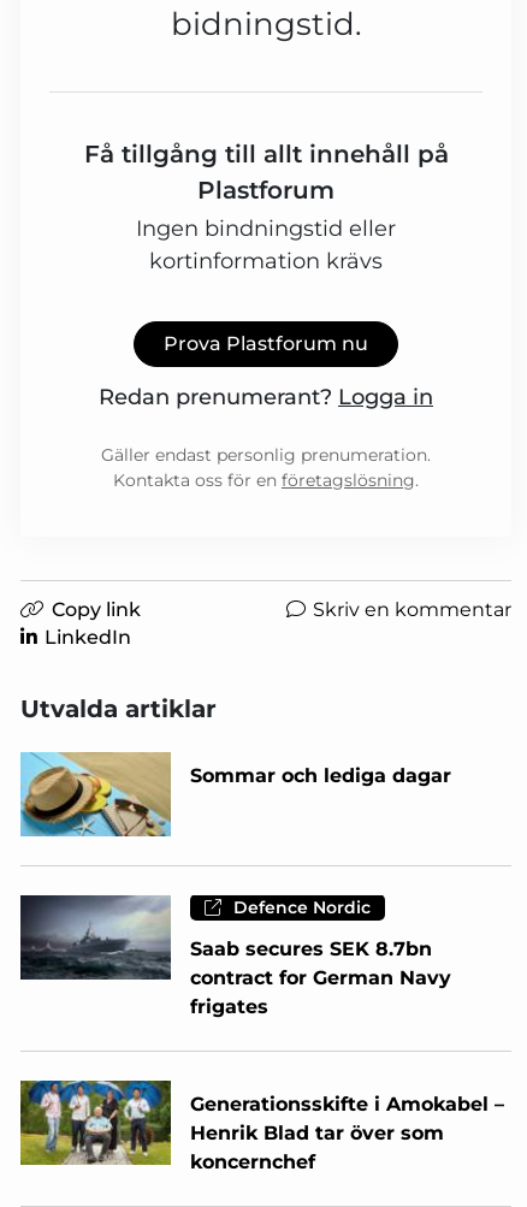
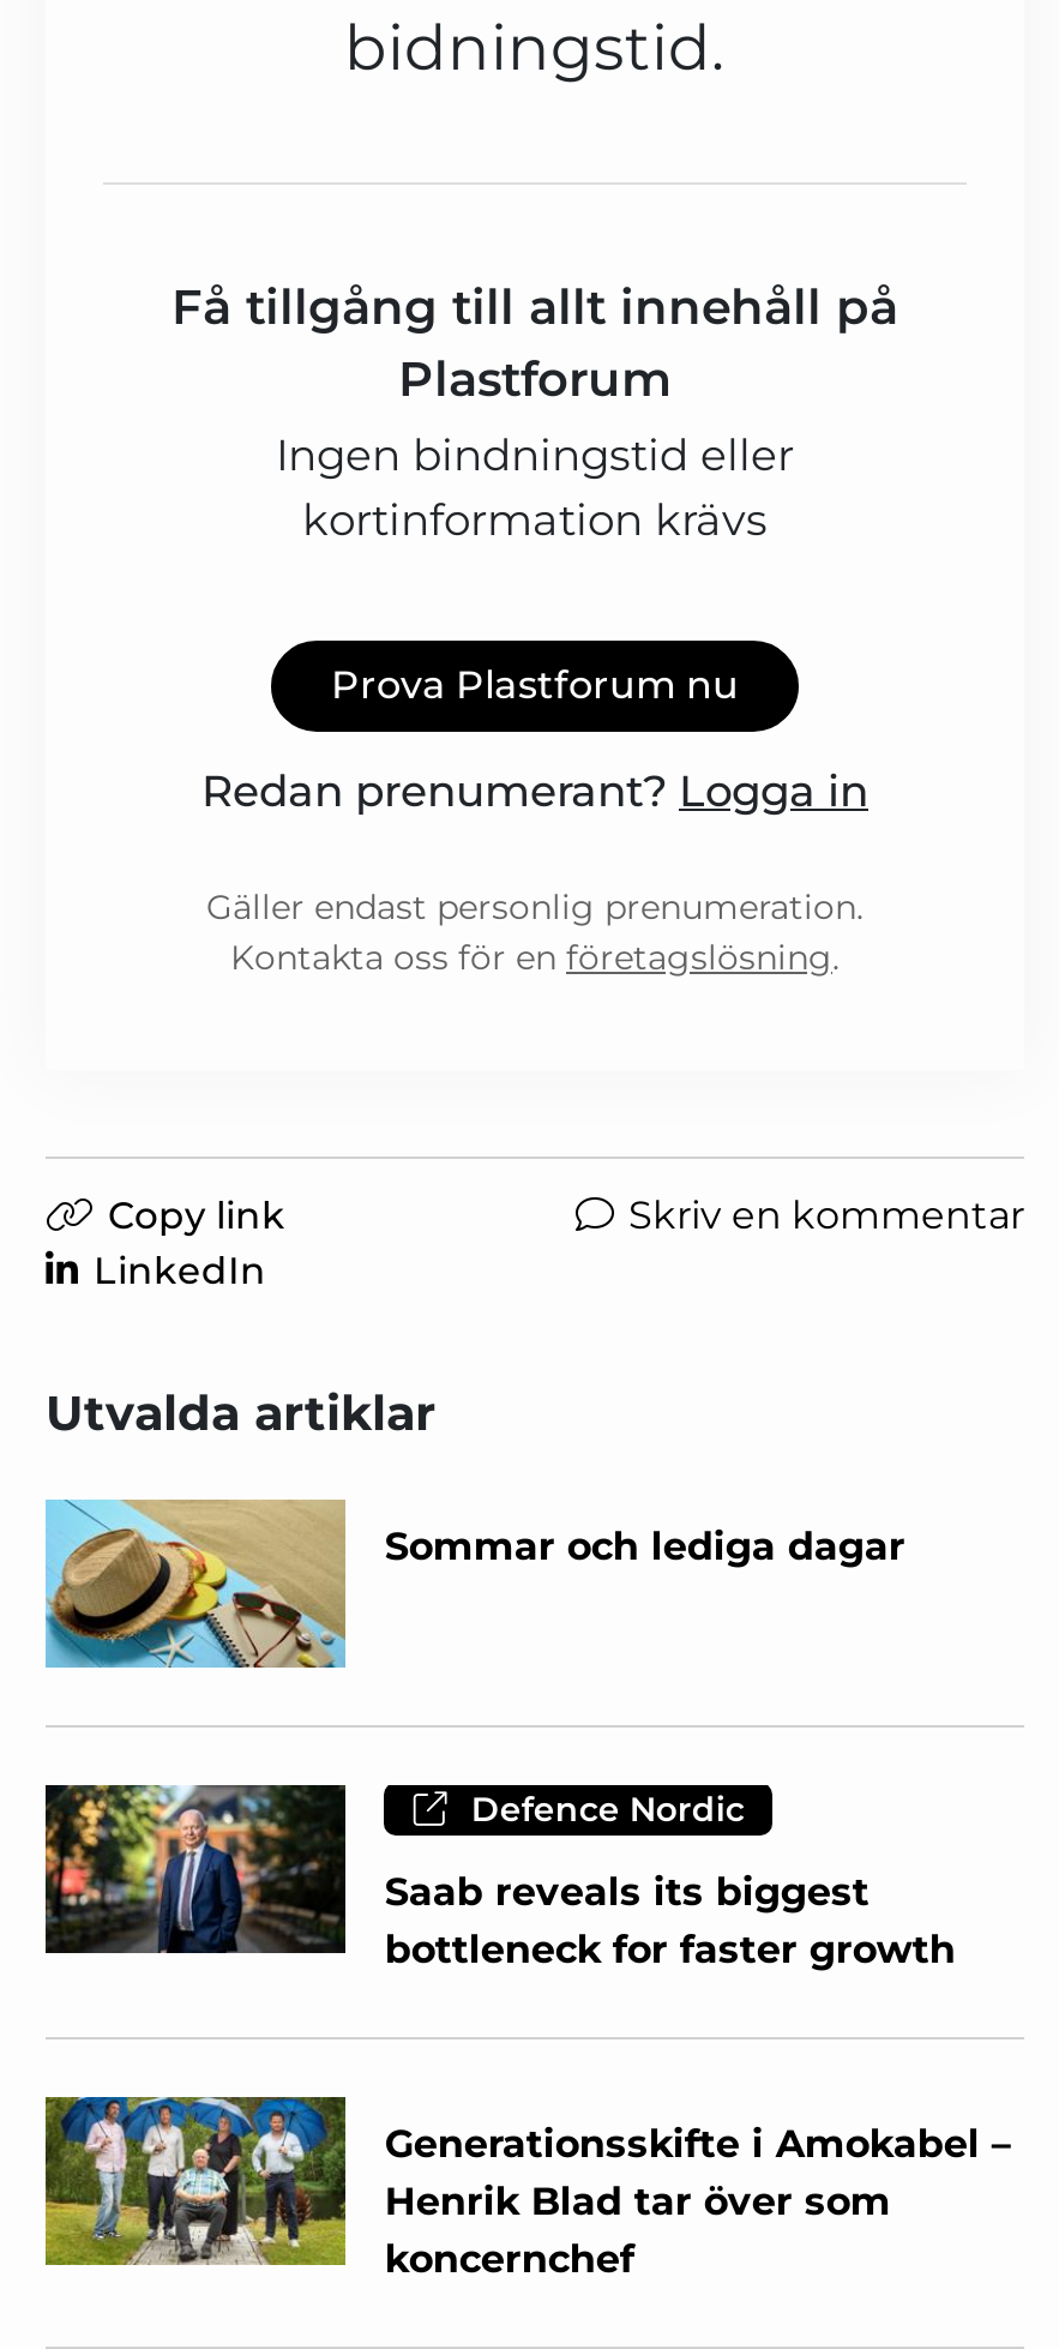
- [image]
- Saab secures SEK 8.7bn
- contract for German Navy
- frigates
+ [image]
+ Saab reveals its biggest
+ bottleneck for faster growth
